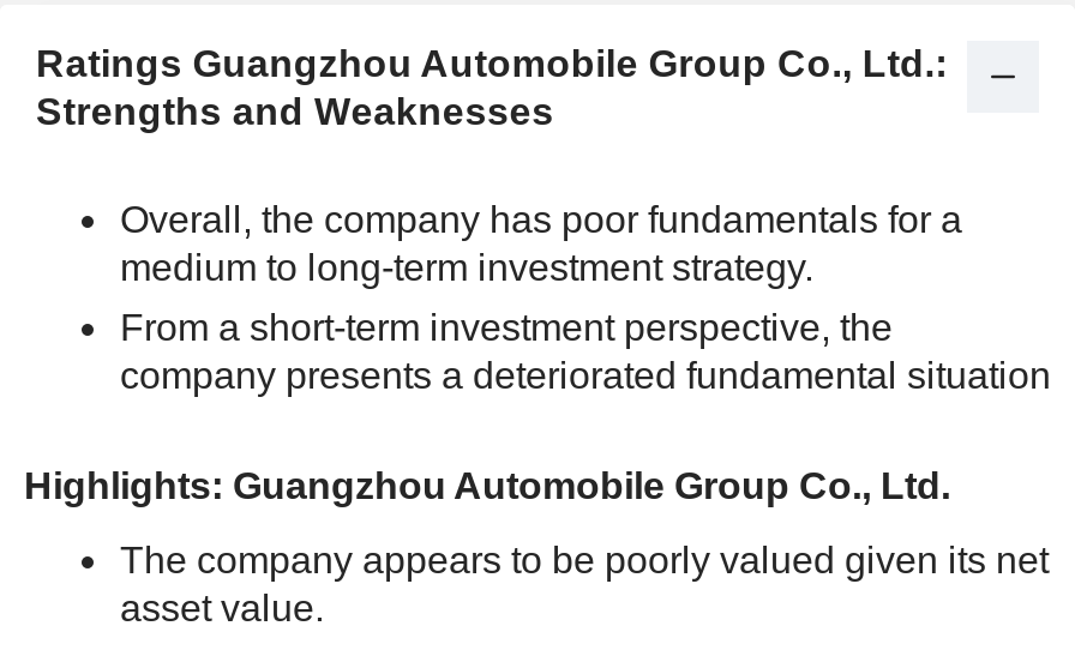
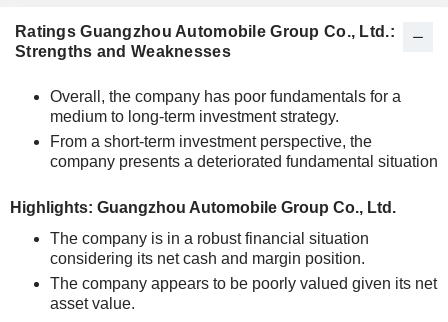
+ The company is in a robust financial situation
+ considering its net cash and margin position.
